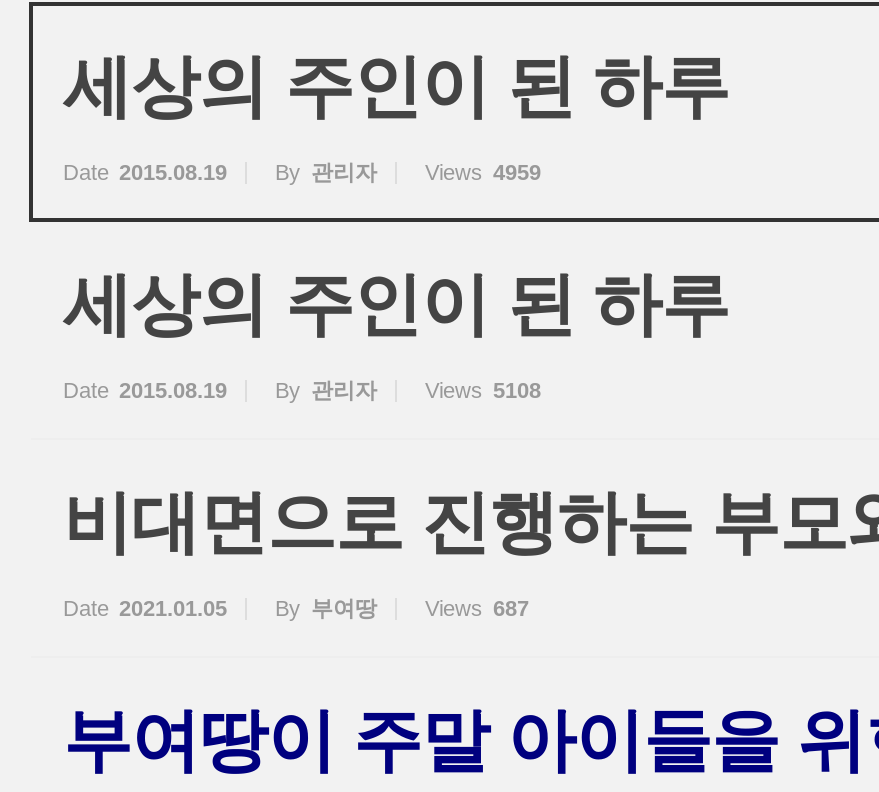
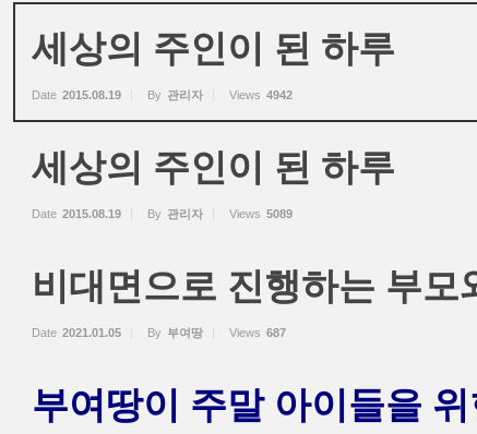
- Date 2015.08.19 By 관리자 Views 4959
+ Date 2015.08.19 By 관리자 Views 4942

- Date 2015.08.19 By 관리자 Views 5108
+ Date 2015.08.19 By 관리자 Views 5089
